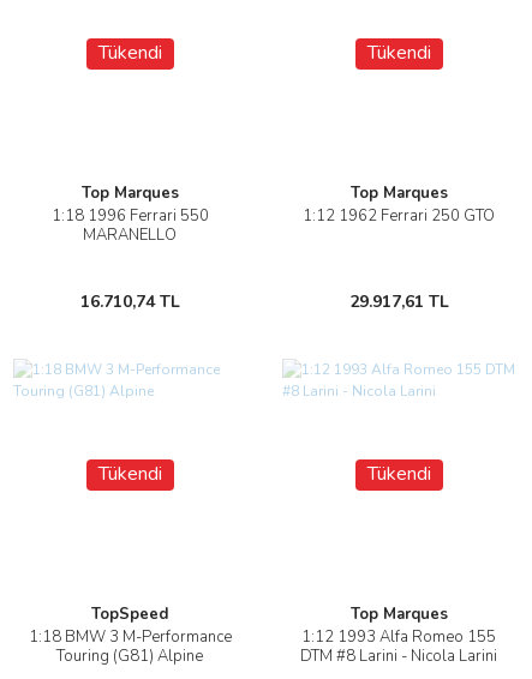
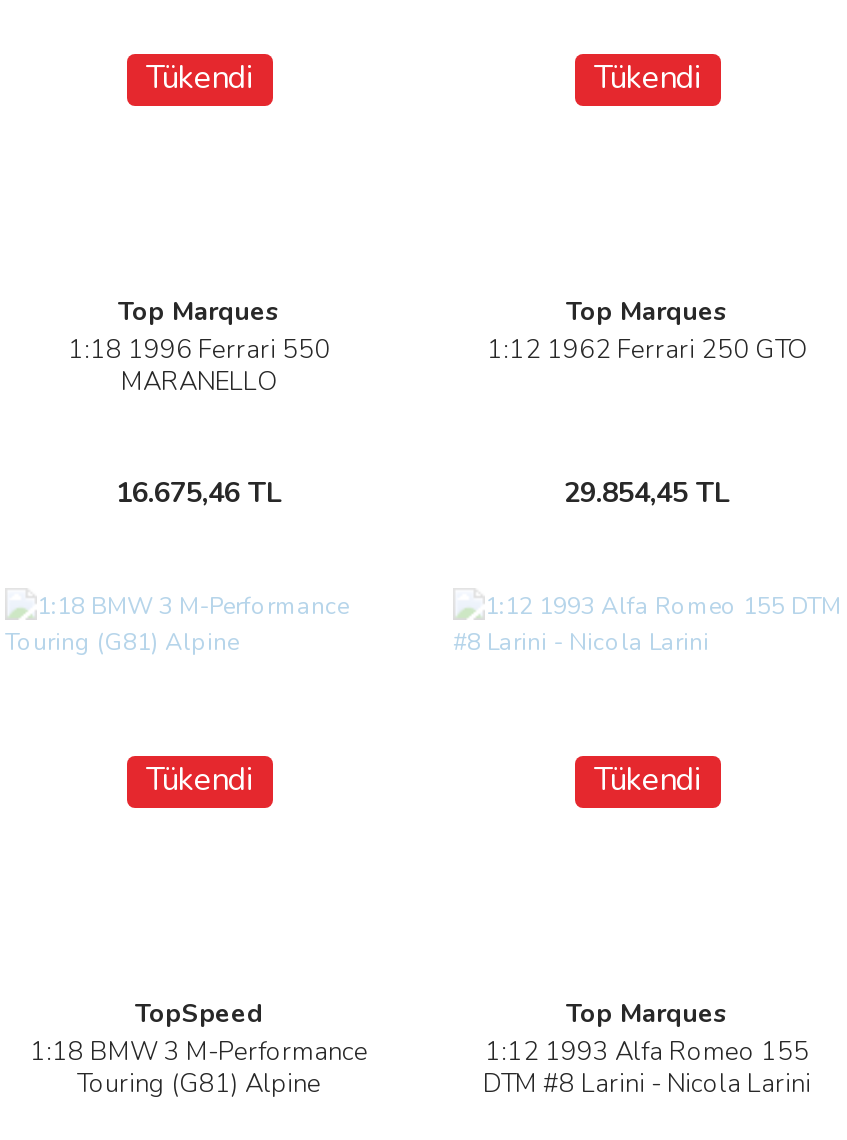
- 16.710,74 TL
+ 16.675,46 TL

- 29.917,61 TL
+ 29.854,45 TL
